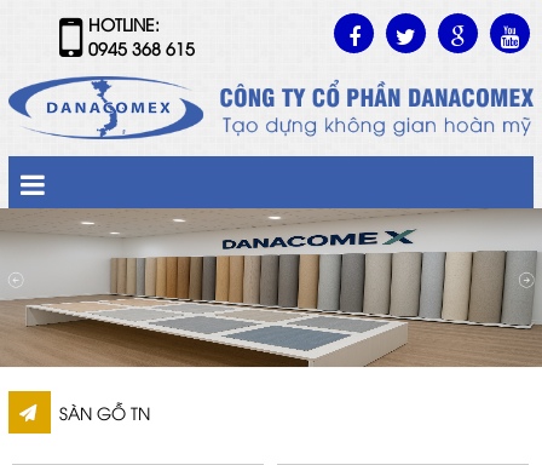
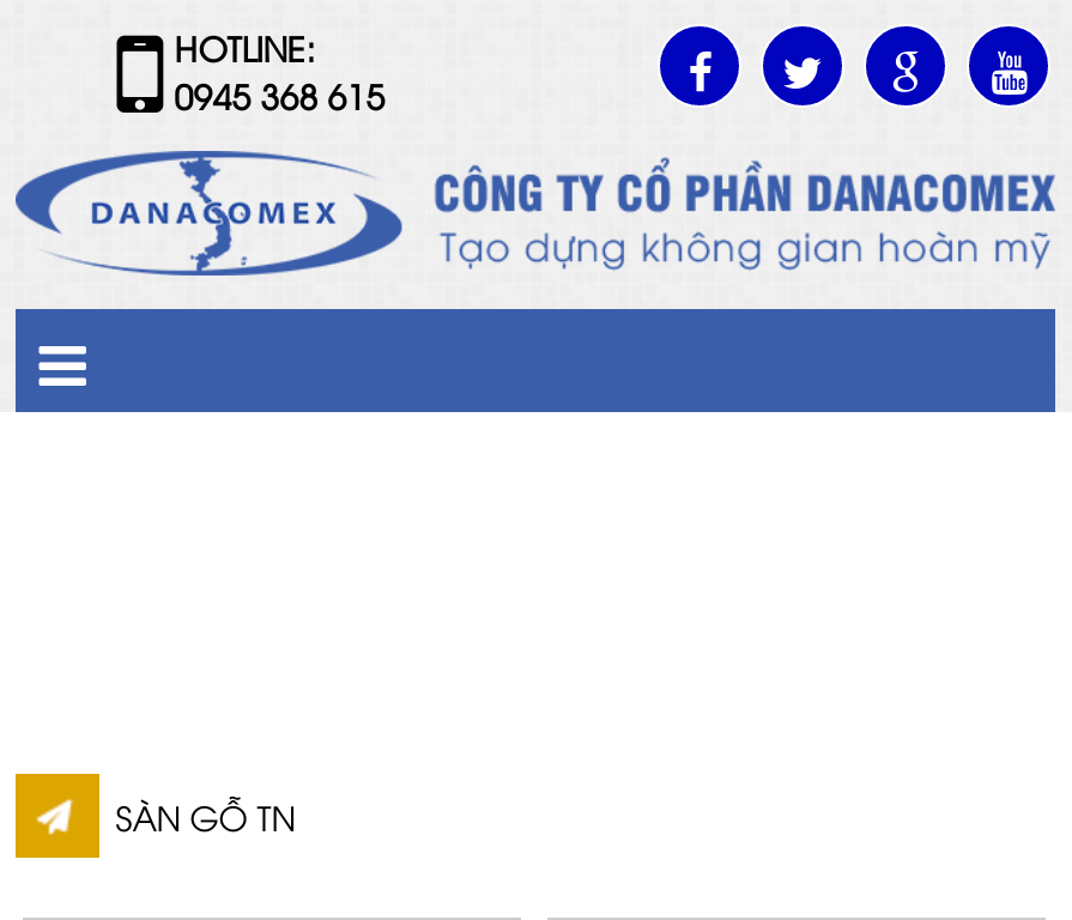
- [image]
